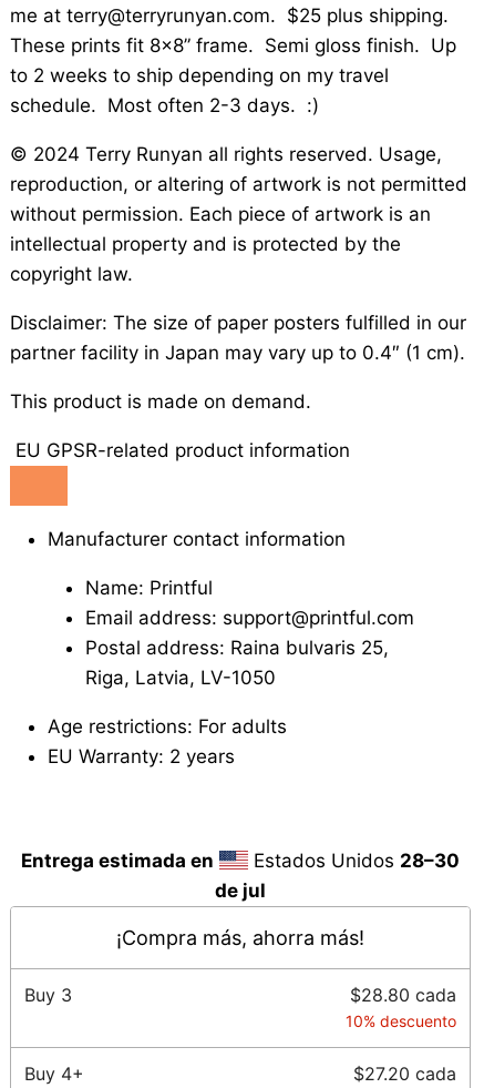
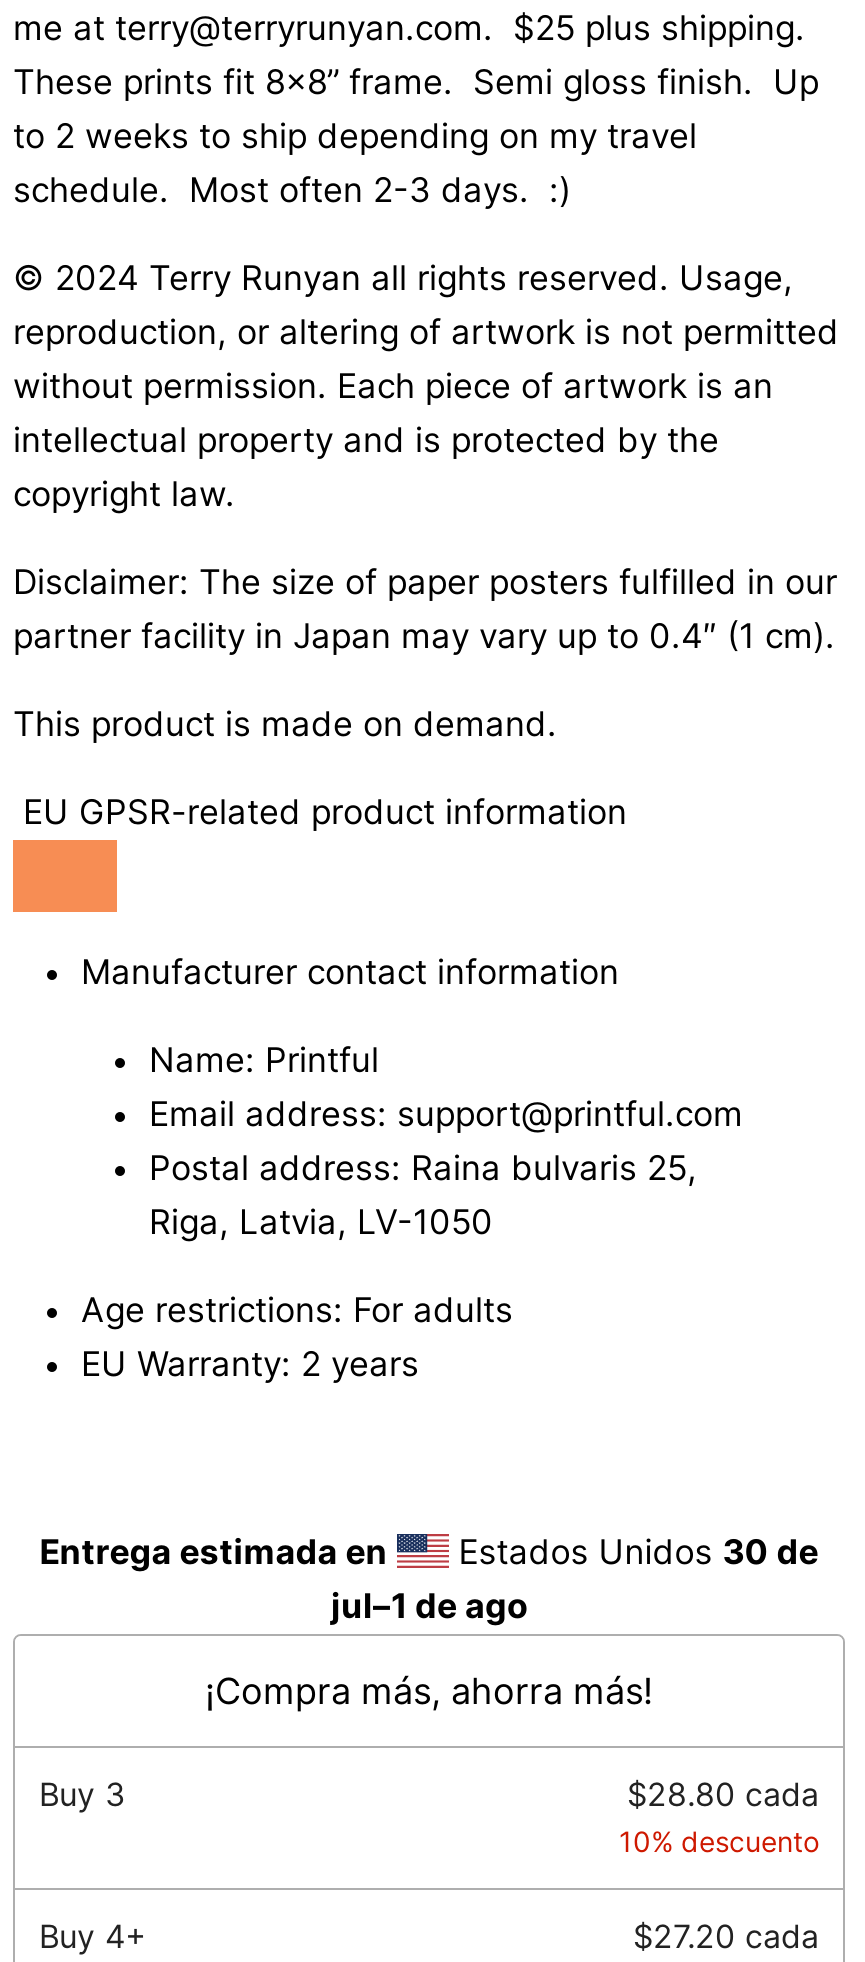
- Estados Unidos 28–30
- de jul
+ Estados Unidos 30 de
+ jul–1 de ago
